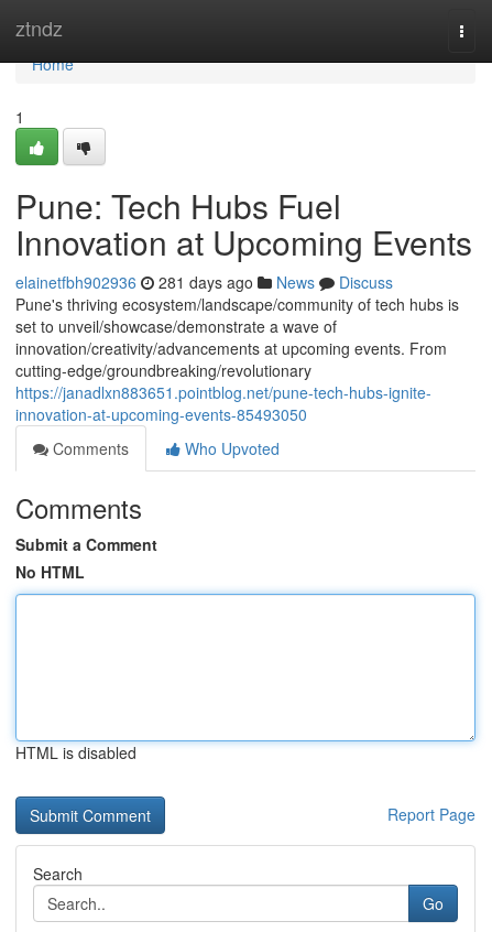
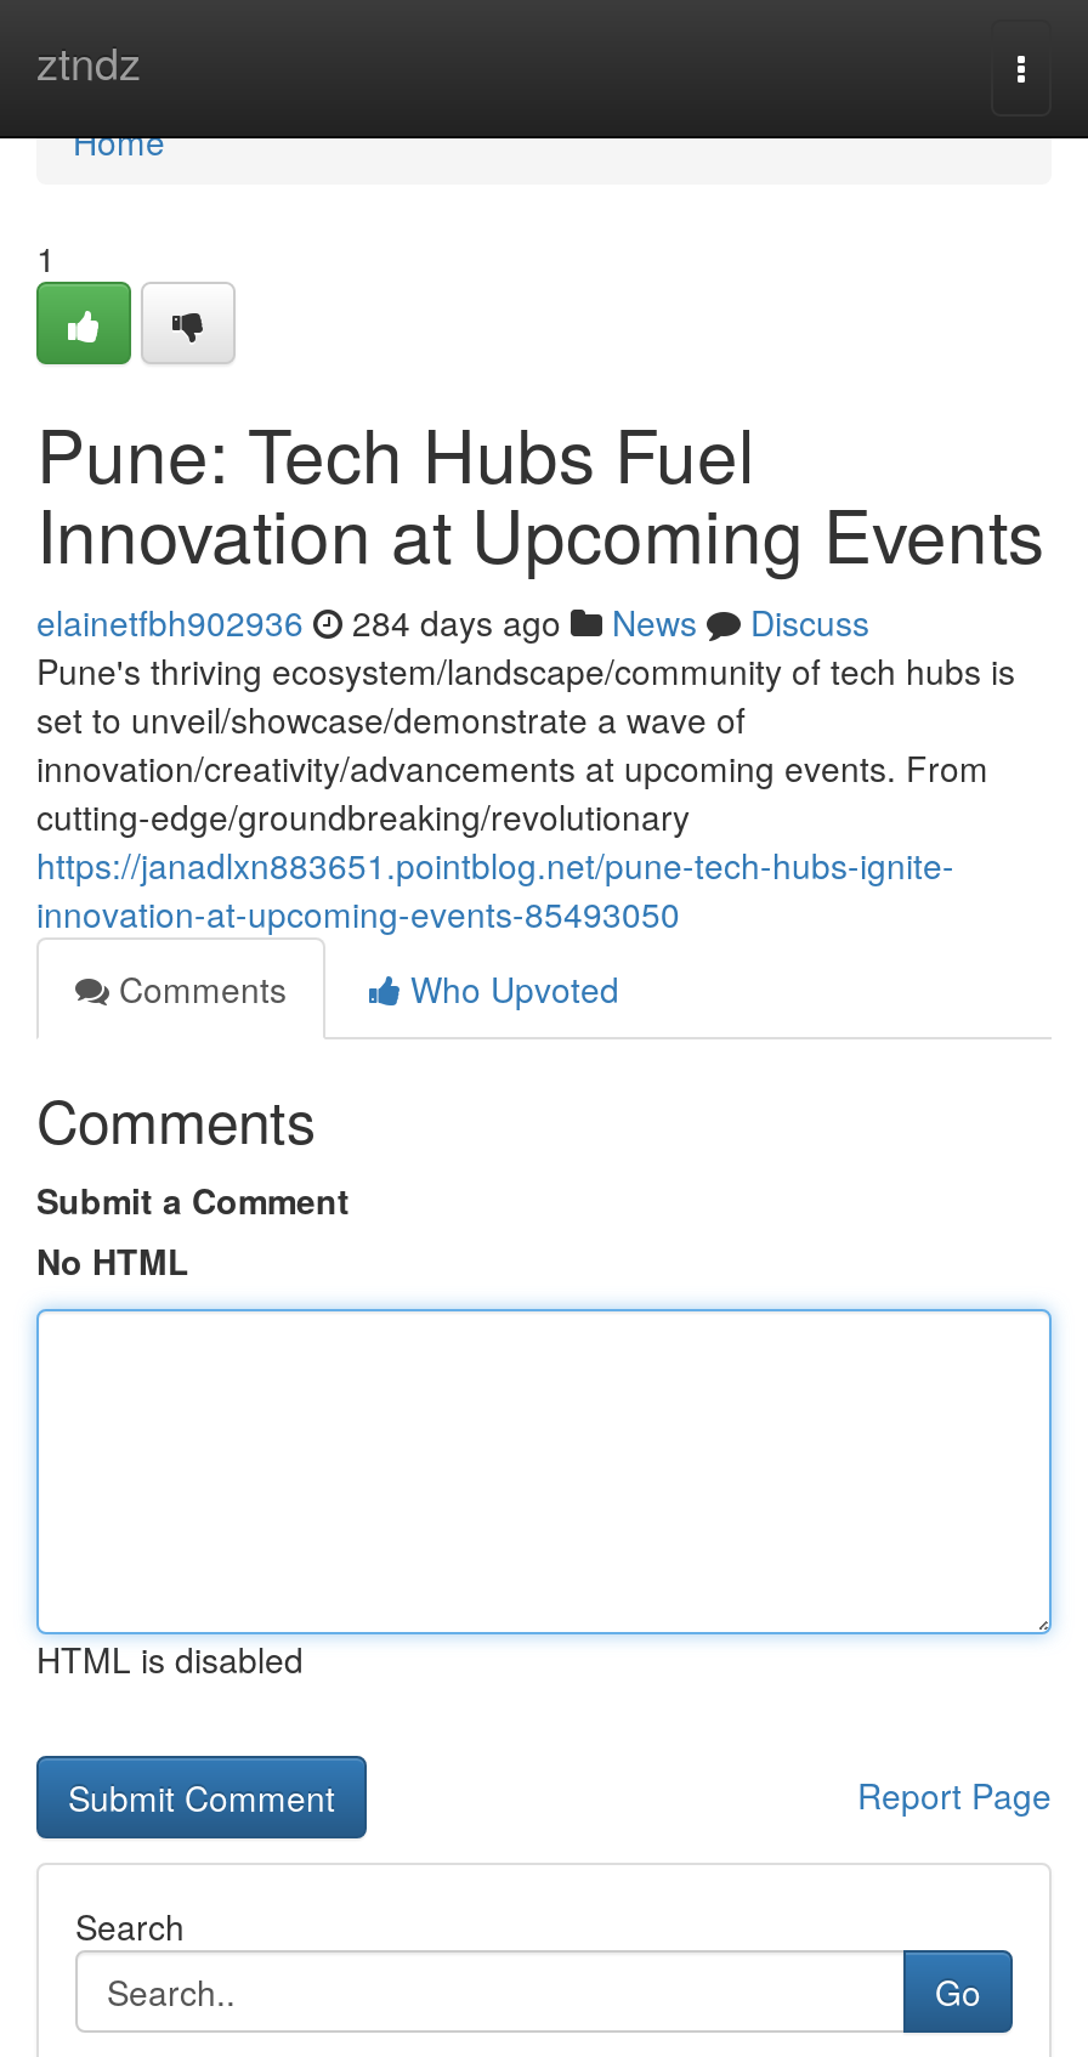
- elainetfbh902936 281 days ago News Discuss
+ elainetfbh902936 284 days ago News Discuss
